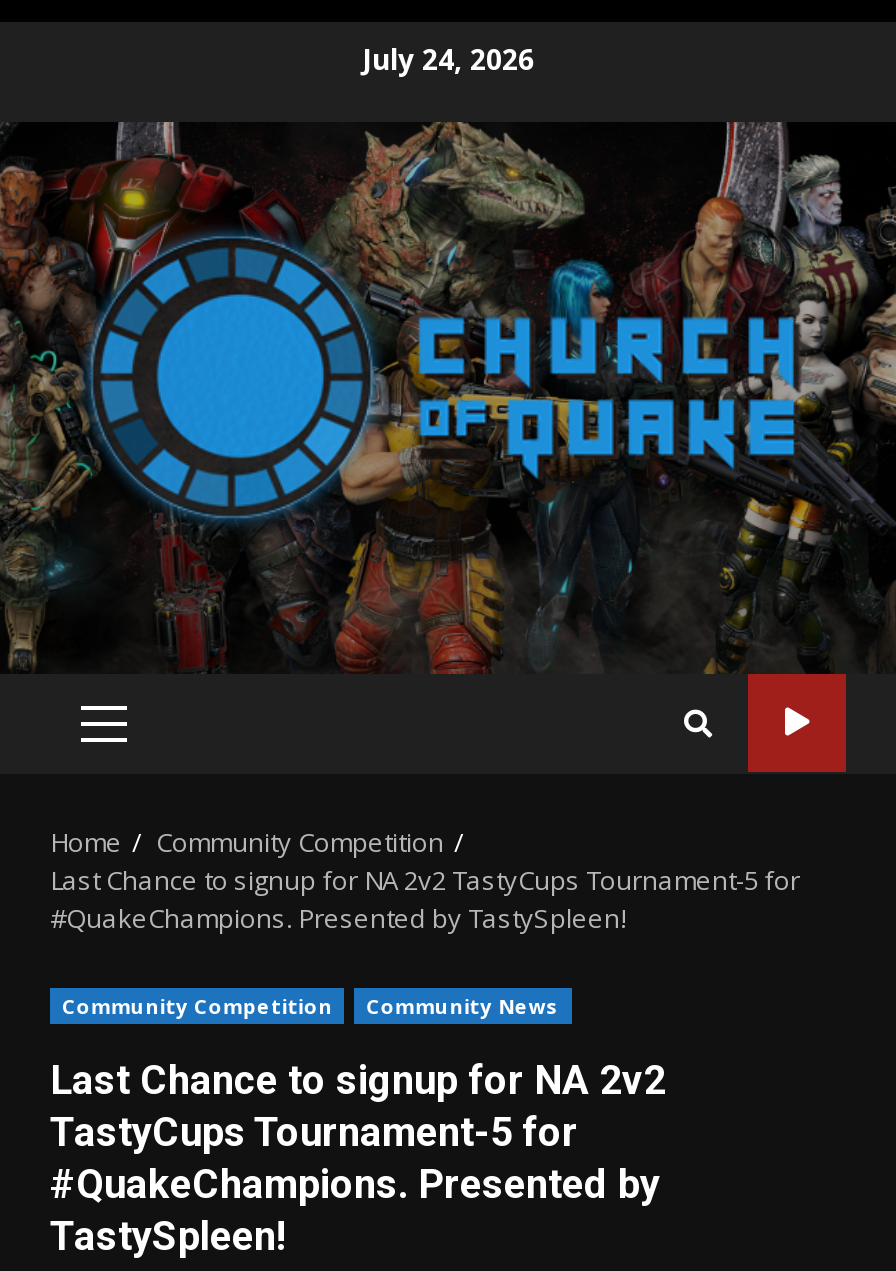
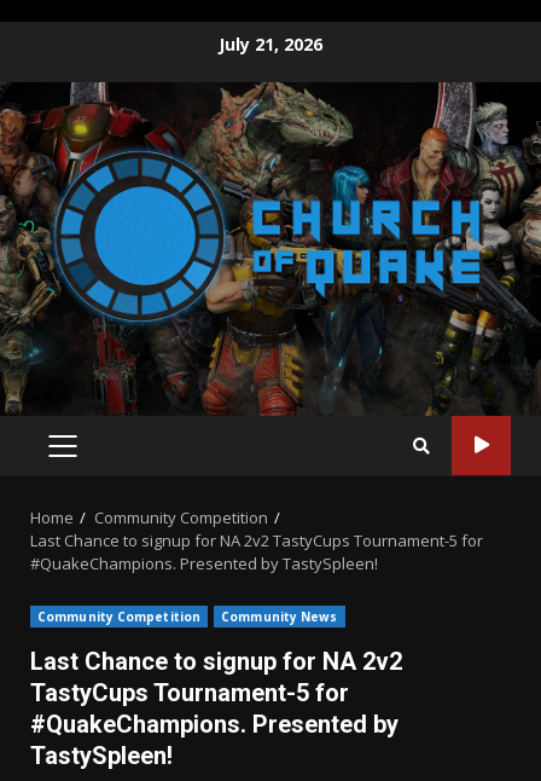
- July 24, 2026
+ July 21, 2026
